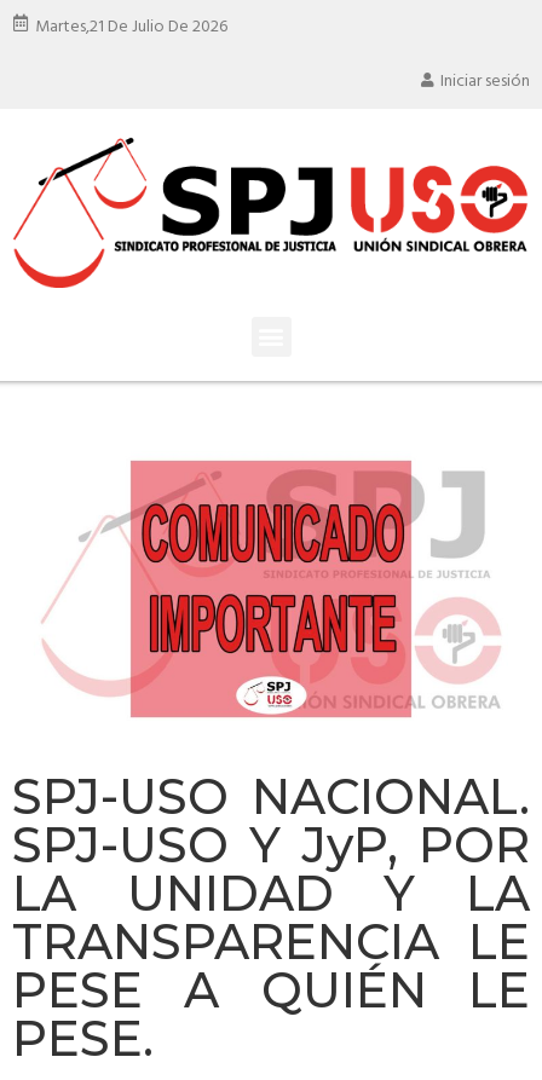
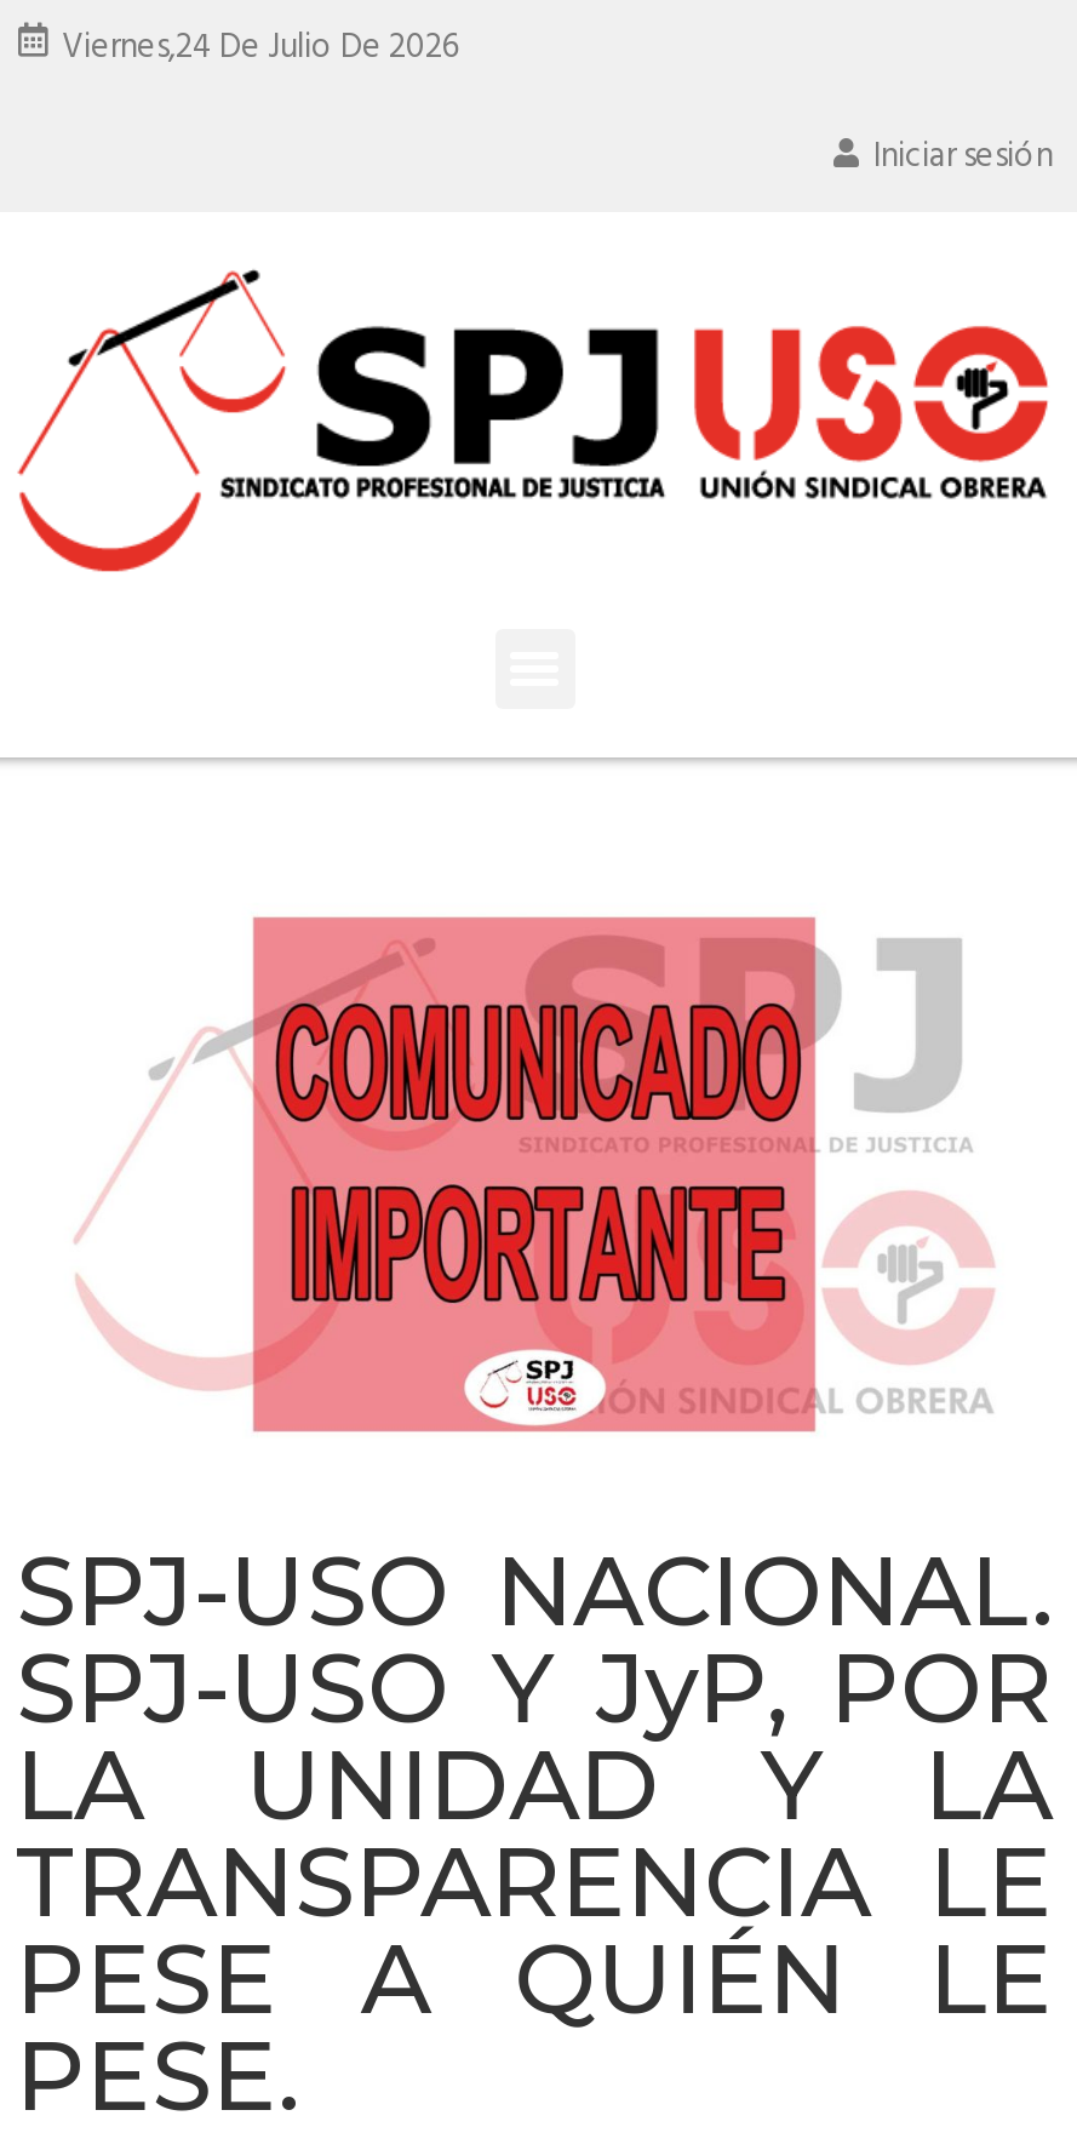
- Martes,21 De Julio De 2026
+ Viernes,24 De Julio De 2026
